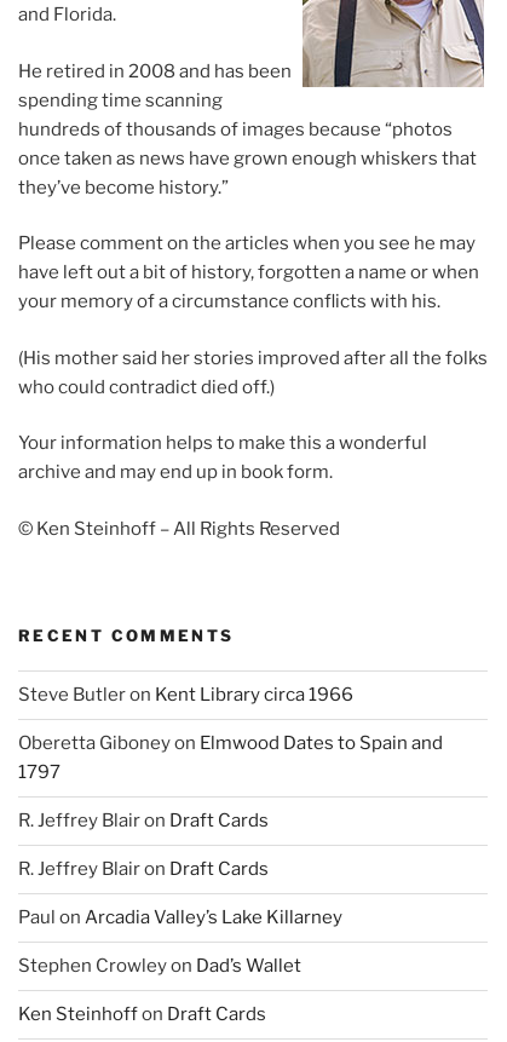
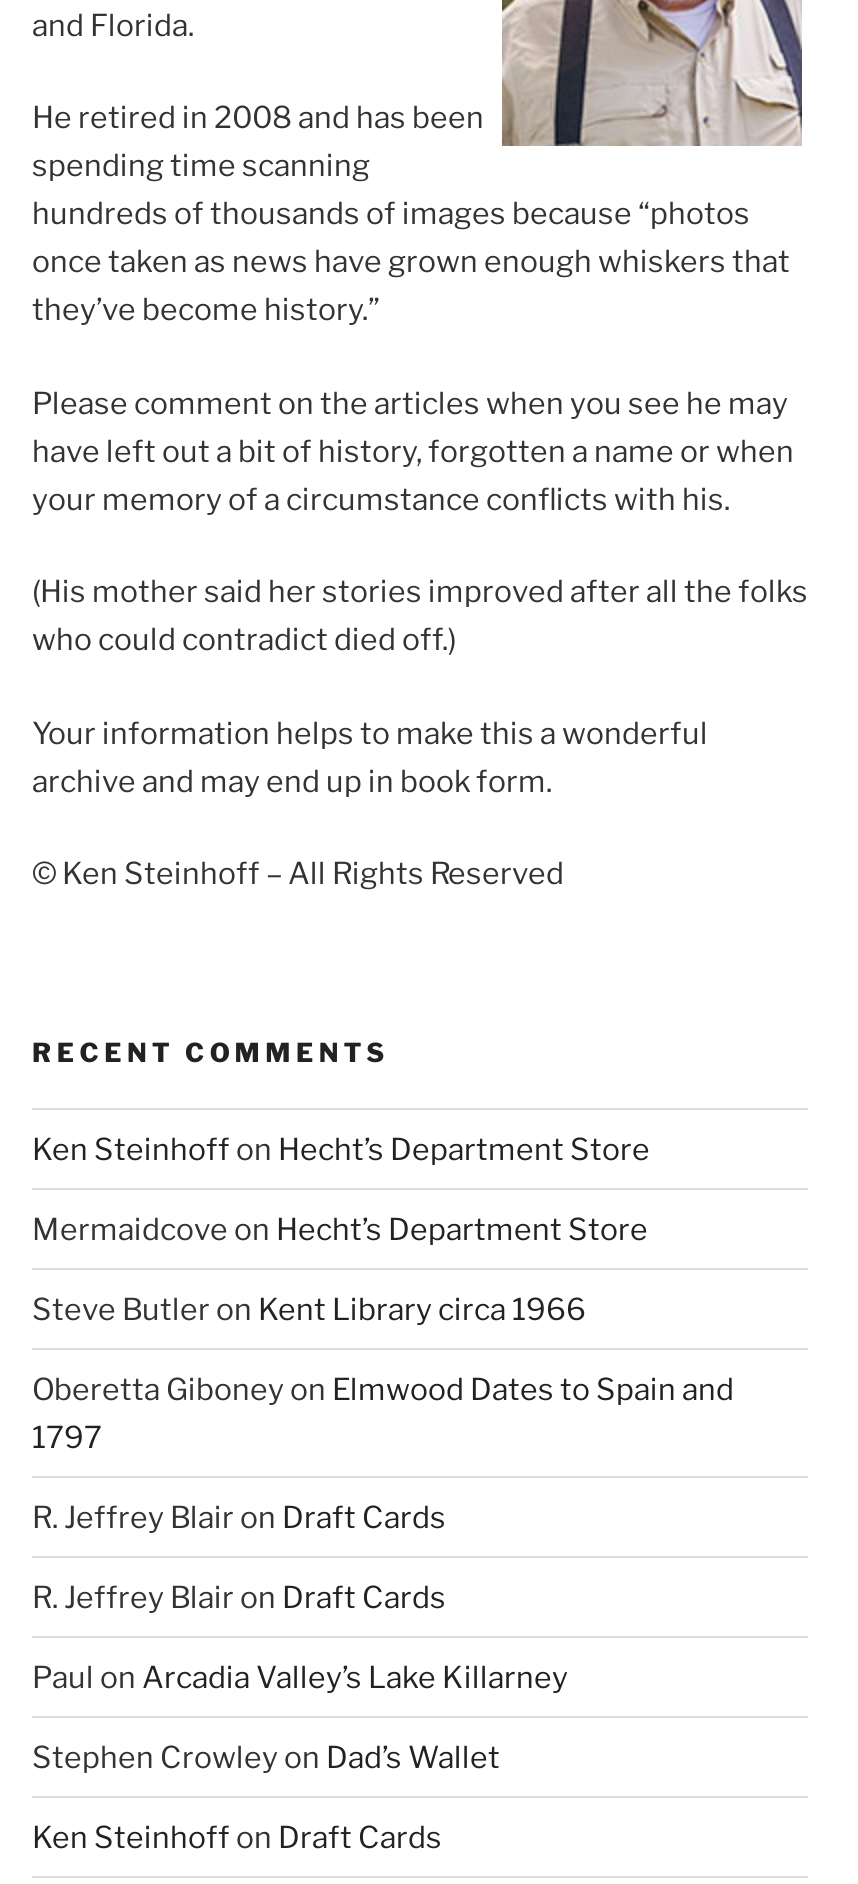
+ Ken Steinhoff on Hecht’s Department Store
+ Mermaidcove on Hecht’s Department Store
